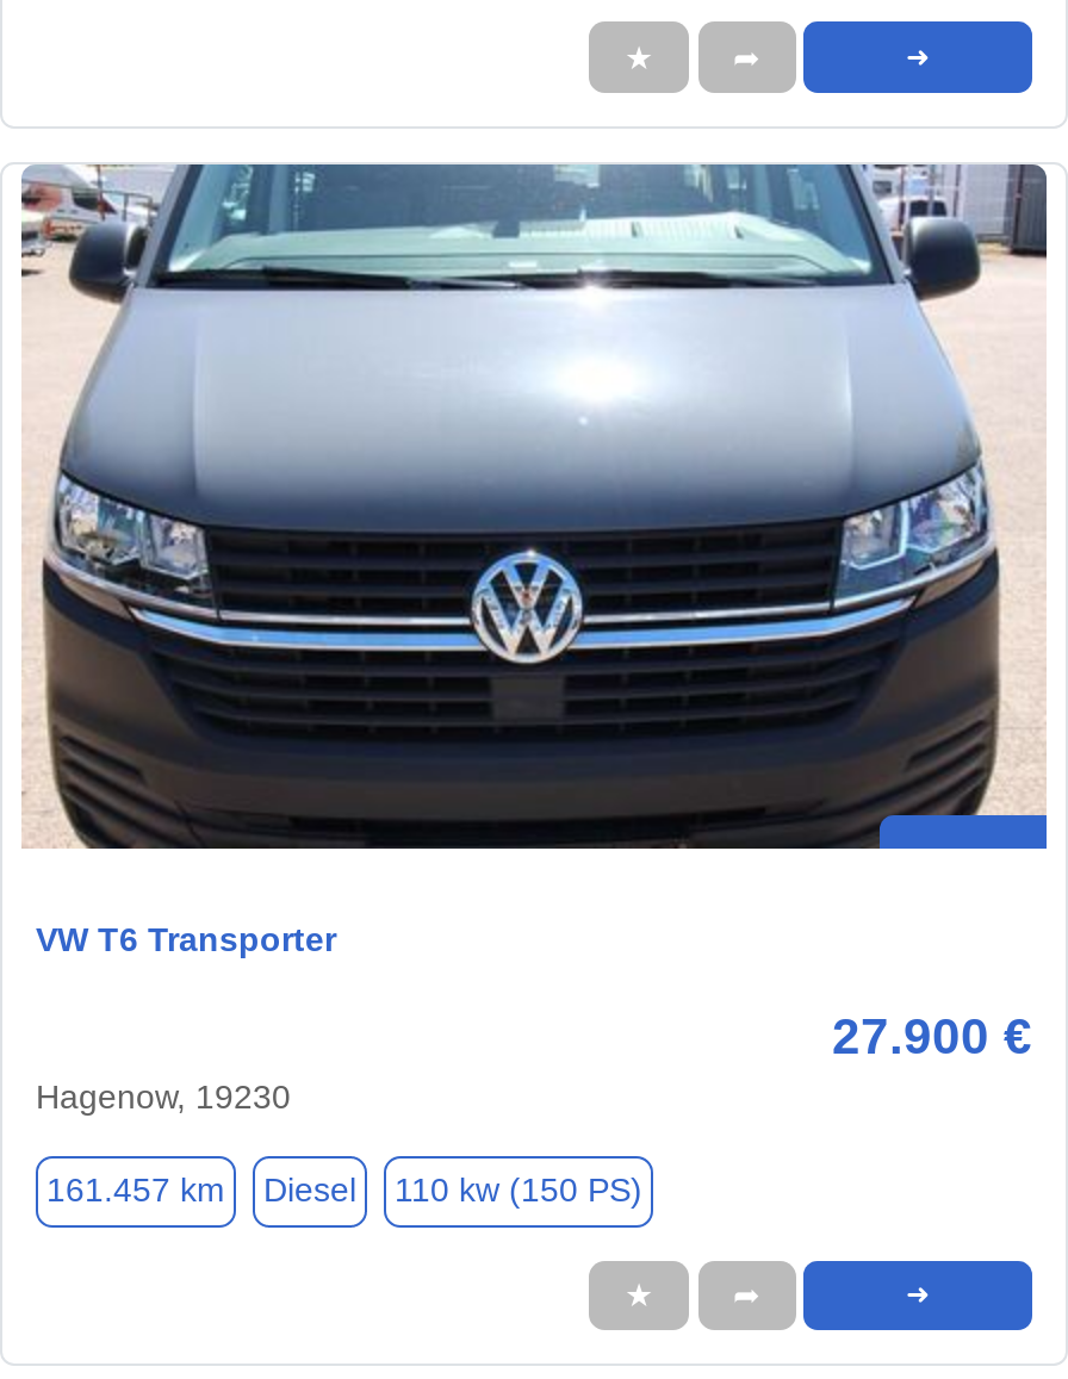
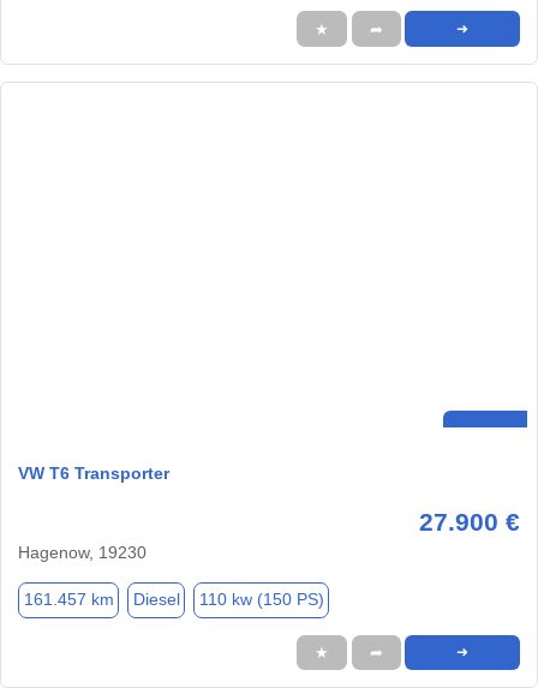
- [image]
